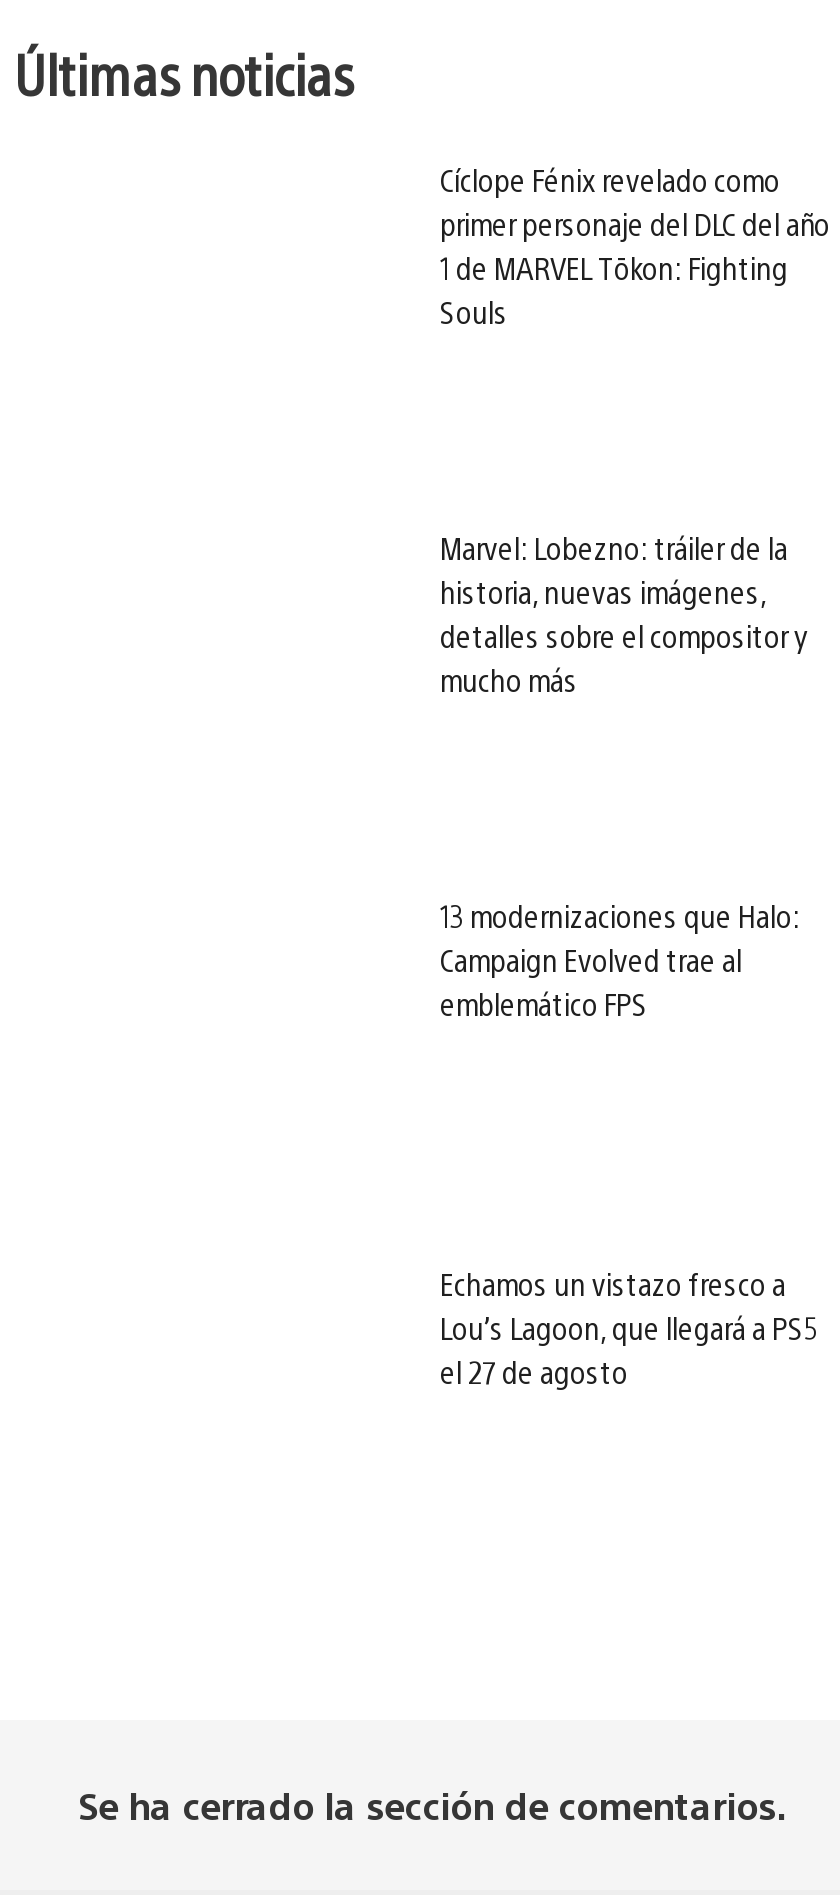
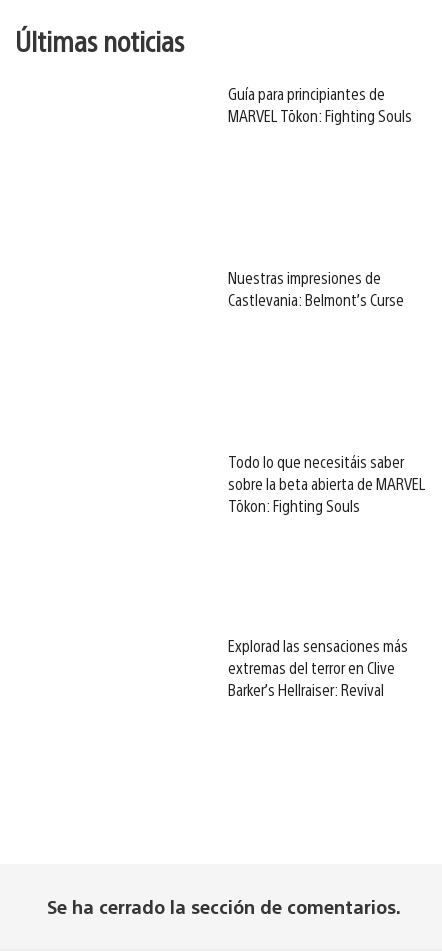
- Cíclope Fénix revelado como
- primer personaje del DLC del año
- 1 de MARVEL Tōkon: Fighting
- Souls
+ Guía para principiantes de
+ MARVEL Tōkon: Fighting Souls

- Marvel: Lobezno: tráiler de la
- historia, nuevas imágenes,
- detalles sobre el compositor y
- mucho más
+ Nuestras impresiones de
+ Castlevania: Belmont’s Curse

- 13 modernizaciones que Halo:
- Campaign Evolved trae al
- emblemático FPS
+ Todo lo que necesitáis saber
+ sobre la beta abierta de MARVEL
+ Tōkon: Fighting Souls

- Echamos un vistazo fresco a
- Lou’s Lagoon, que llegará a PS5
- el 27 de agosto
+ Explorad las sensaciones más
+ extremas del terror en Clive
+ Barker’s Hellraiser: Revival
